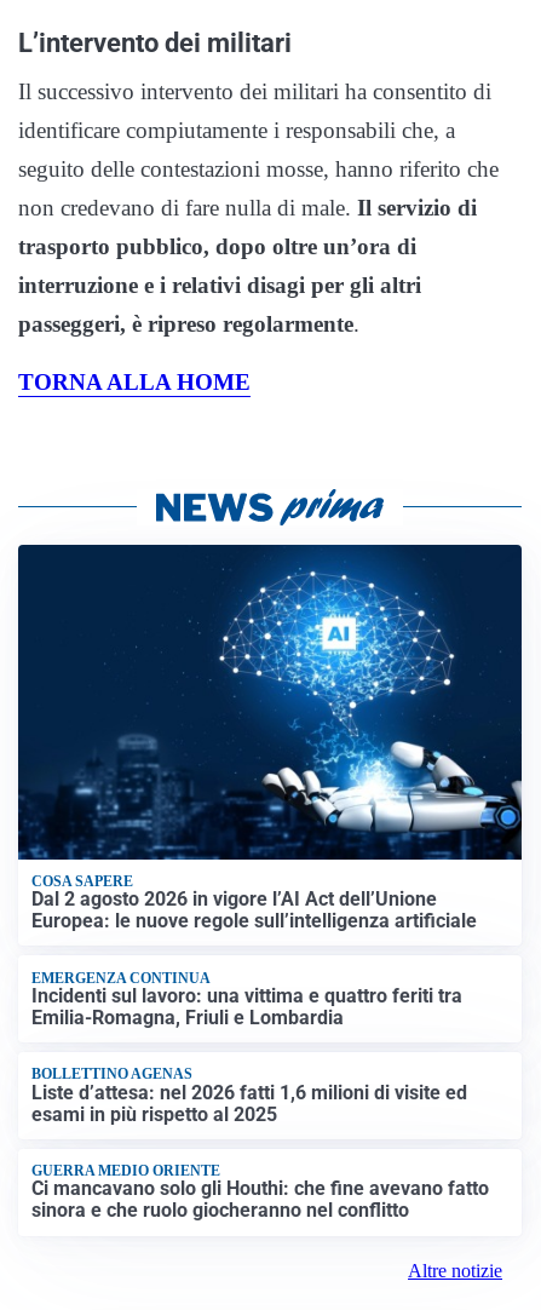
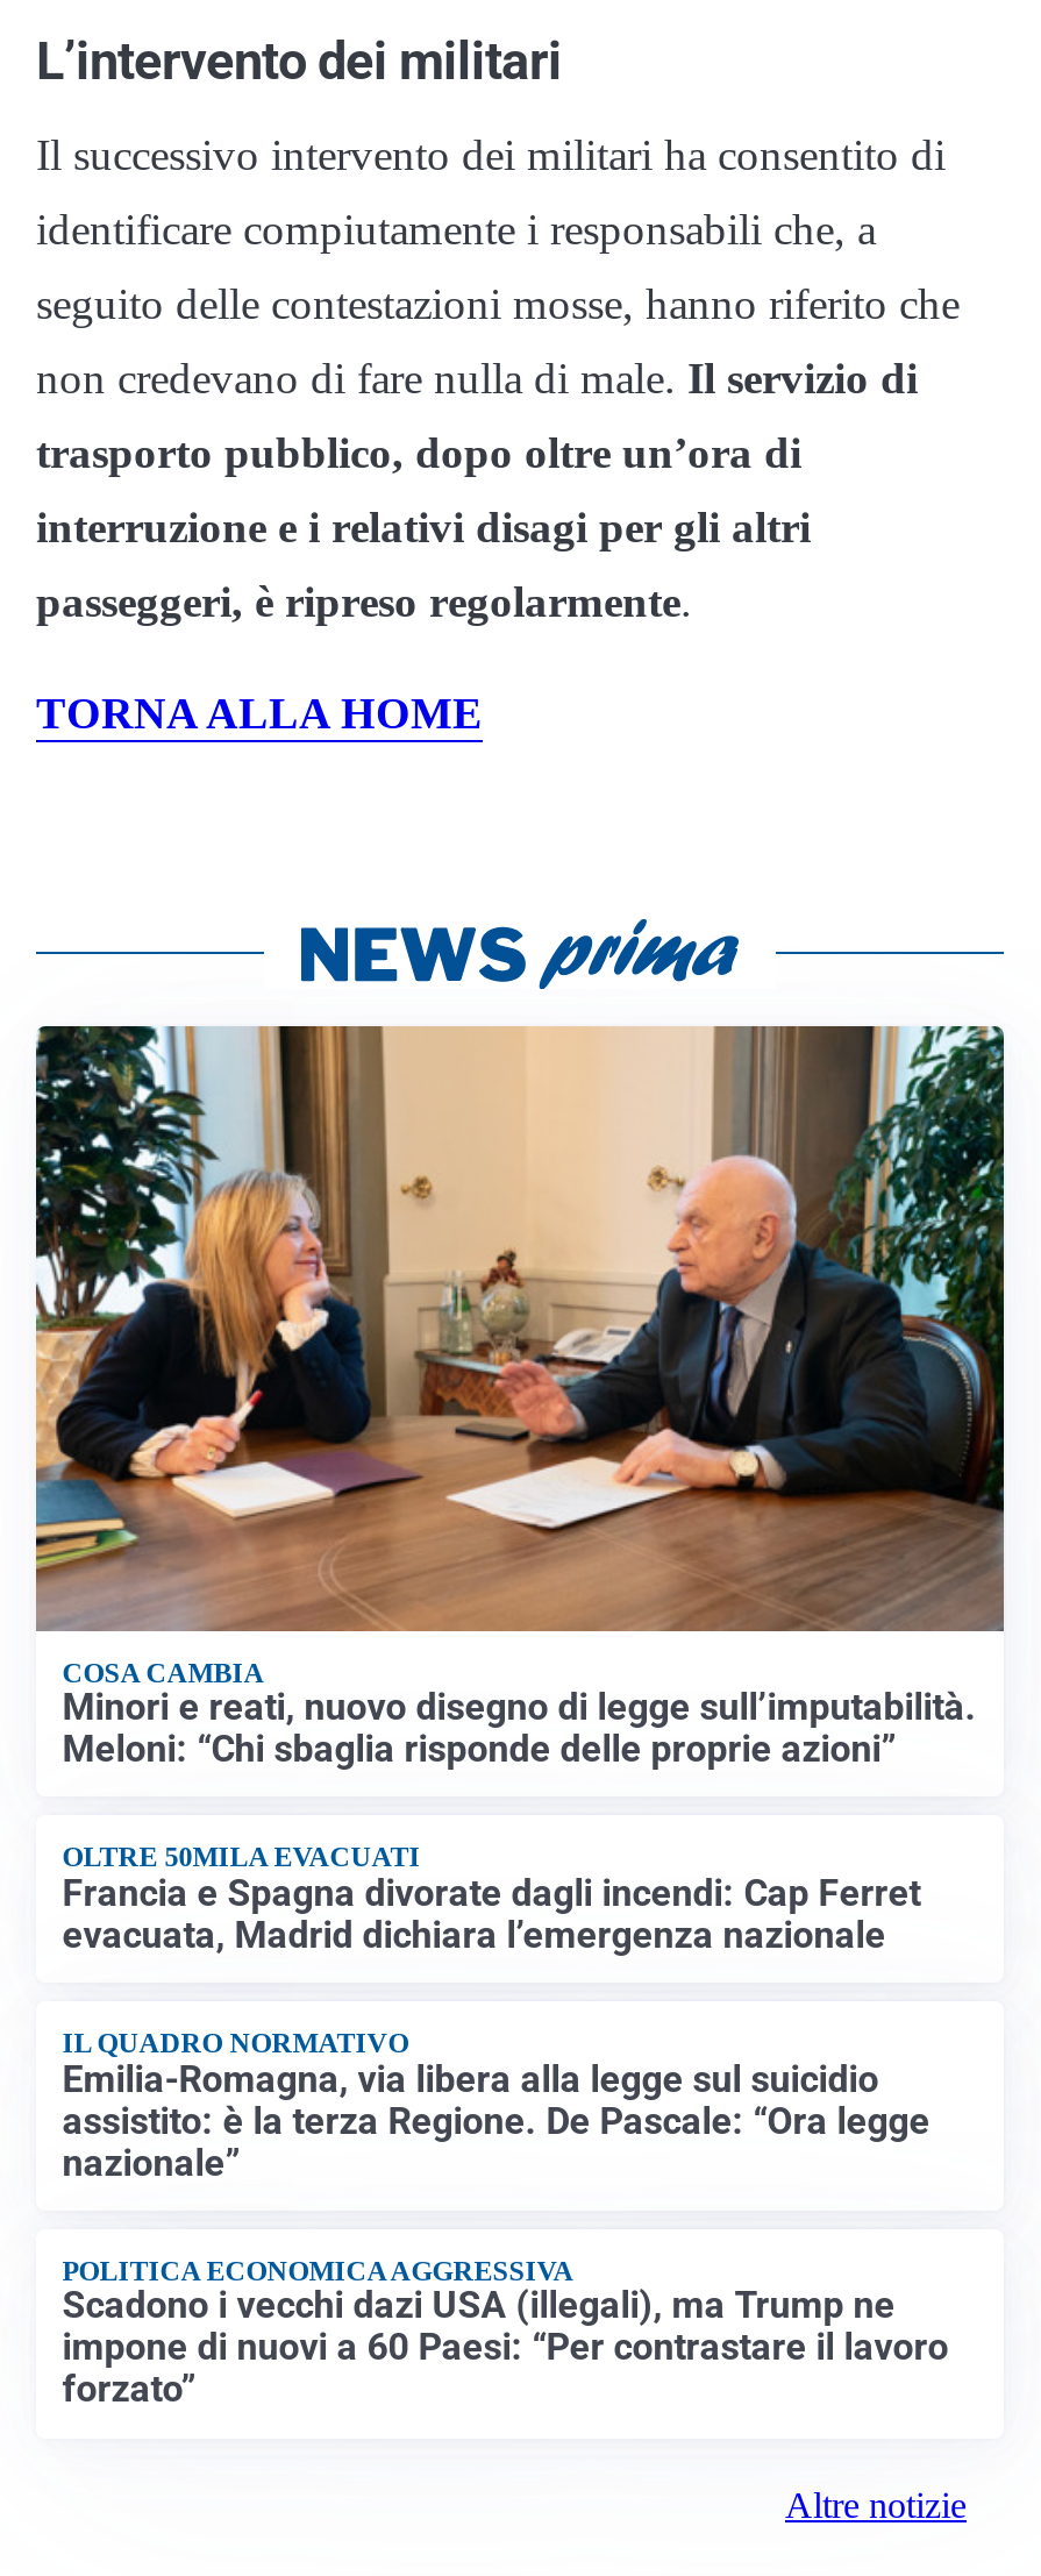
- [image]
- COSA SAPERE
- Dal 2 agosto 2026 in vigore l’AI Act dell’Unione
- Europea: le nuove regole sull’intelligenza artificiale
+ [image]
+ COSA CAMBIA
+ Minori e reati, nuovo disegno di legge sull’imputabilità.
+ Meloni: “Chi sbaglia risponde delle proprie azioni”

- EMERGENZA CONTINUA
- Incidenti sul lavoro: una vittima e quattro feriti tra
- Emilia-Romagna, Friuli e Lombardia
+ OLTRE 50MILA EVACUATI
+ Francia e Spagna divorate dagli incendi: Cap Ferret
+ evacuata, Madrid dichiara l’emergenza nazionale

- BOLLETTINO AGENAS
- Liste d’attesa: nel 2026 fatti 1,6 milioni di visite ed
- esami in più rispetto al 2025
+ IL QUADRO NORMATIVO
+ Emilia-Romagna, via libera alla legge sul suicidio
+ assistito: è la terza Regione. De Pascale: “Ora legge
+ nazionale”

- GUERRA MEDIO ORIENTE
- Ci mancavano solo gli Houthi: che fine avevano fatto
- sinora e che ruolo giocheranno nel conflitto
+ POLITICA ECONOMICA AGGRESSIVA
+ Scadono i vecchi dazi USA (illegali), ma Trump ne
+ impone di nuovi a 60 Paesi: “Per contrastare il lavoro
+ forzato”
